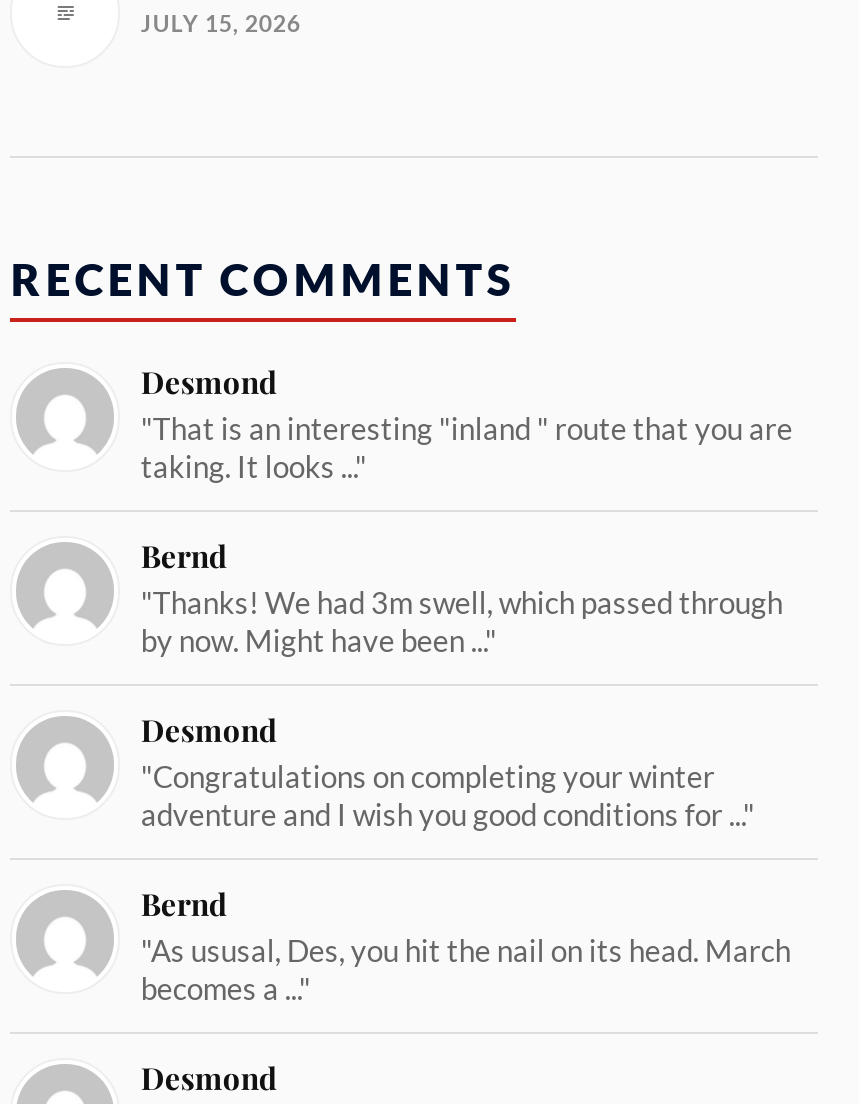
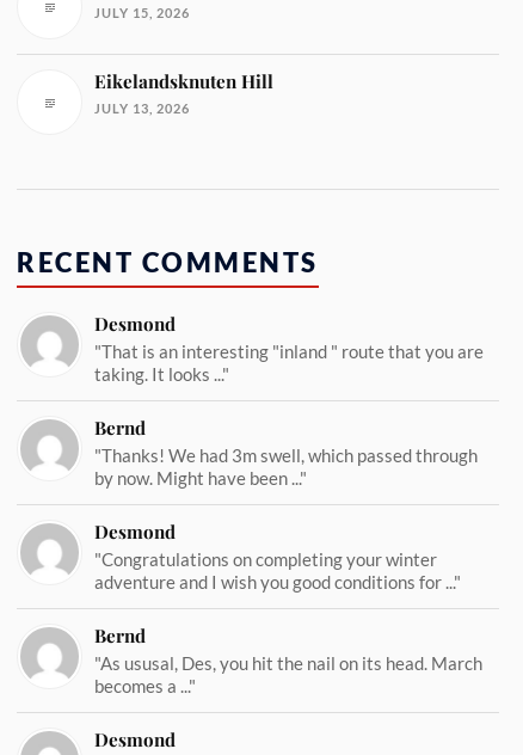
+ Eikelandsknuten Hill
+ JULY 13, 2026
